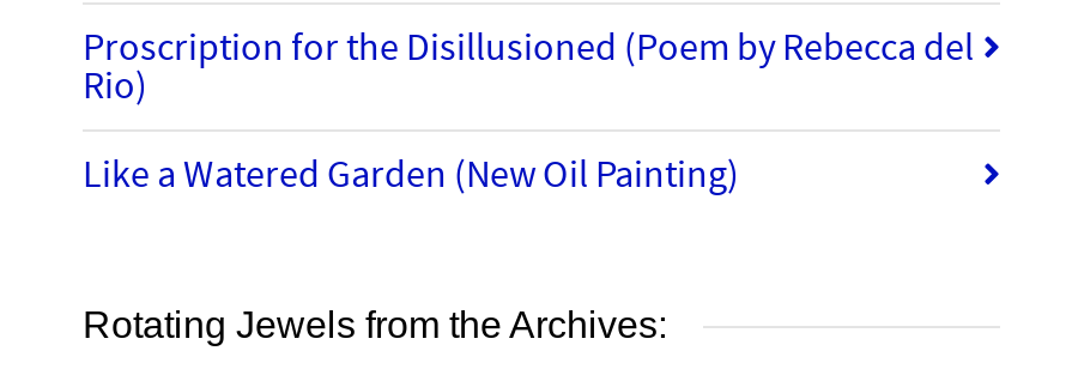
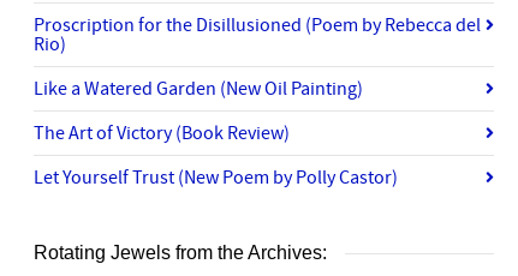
+ The Art of Victory (Book Review)
+ Let Yourself Trust (New Poem by Polly Castor)
